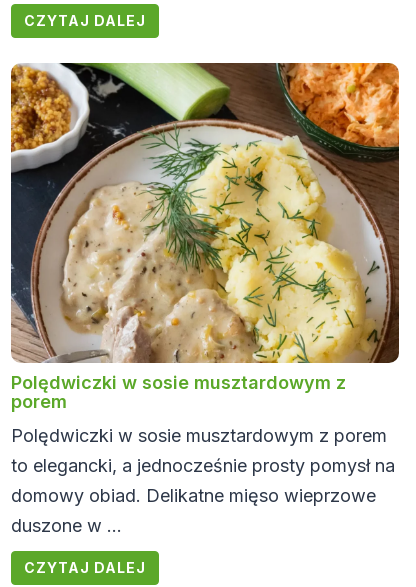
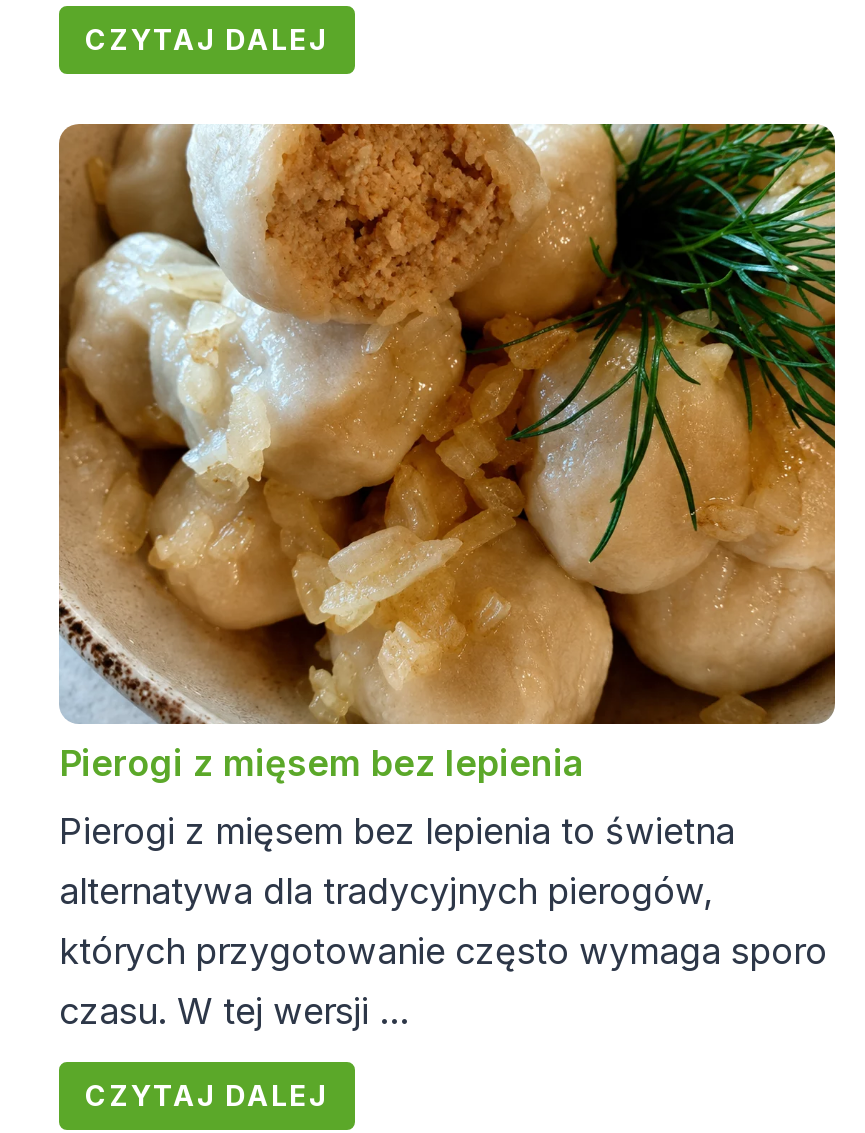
- [image]
- Polędwiczki w sosie musztardowym z
- porem
+ [image]
+ Pierogi z mięsem bez lepienia

- Polędwiczki w sosie musztardowym z porem
- to elegancki, a jednocześnie prosty pomysł na
- domowy obiad. Delikatne mięso wieprzowe
- duszone w ...
+ Pierogi z mięsem bez lepienia to świetna
+ alternatywa dla tradycyjnych pierogów,
+ których przygotowanie często wymaga sporo
+ czasu. W tej wersji ...
